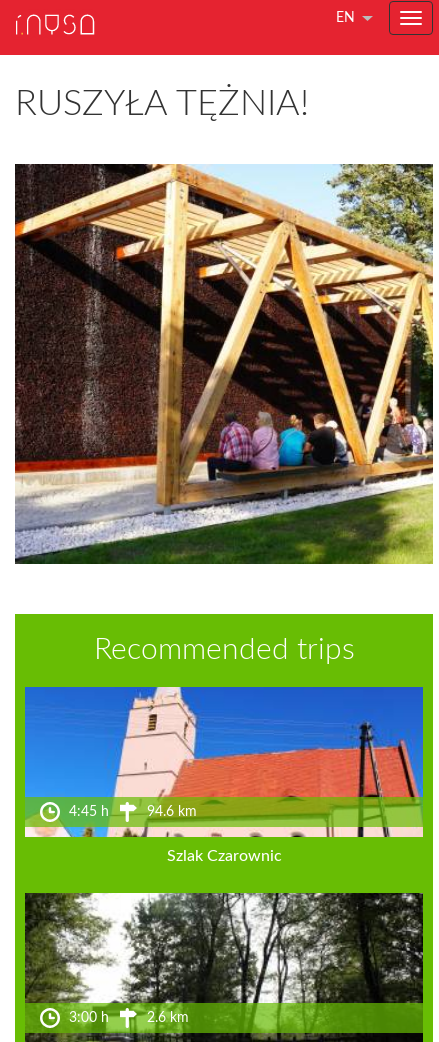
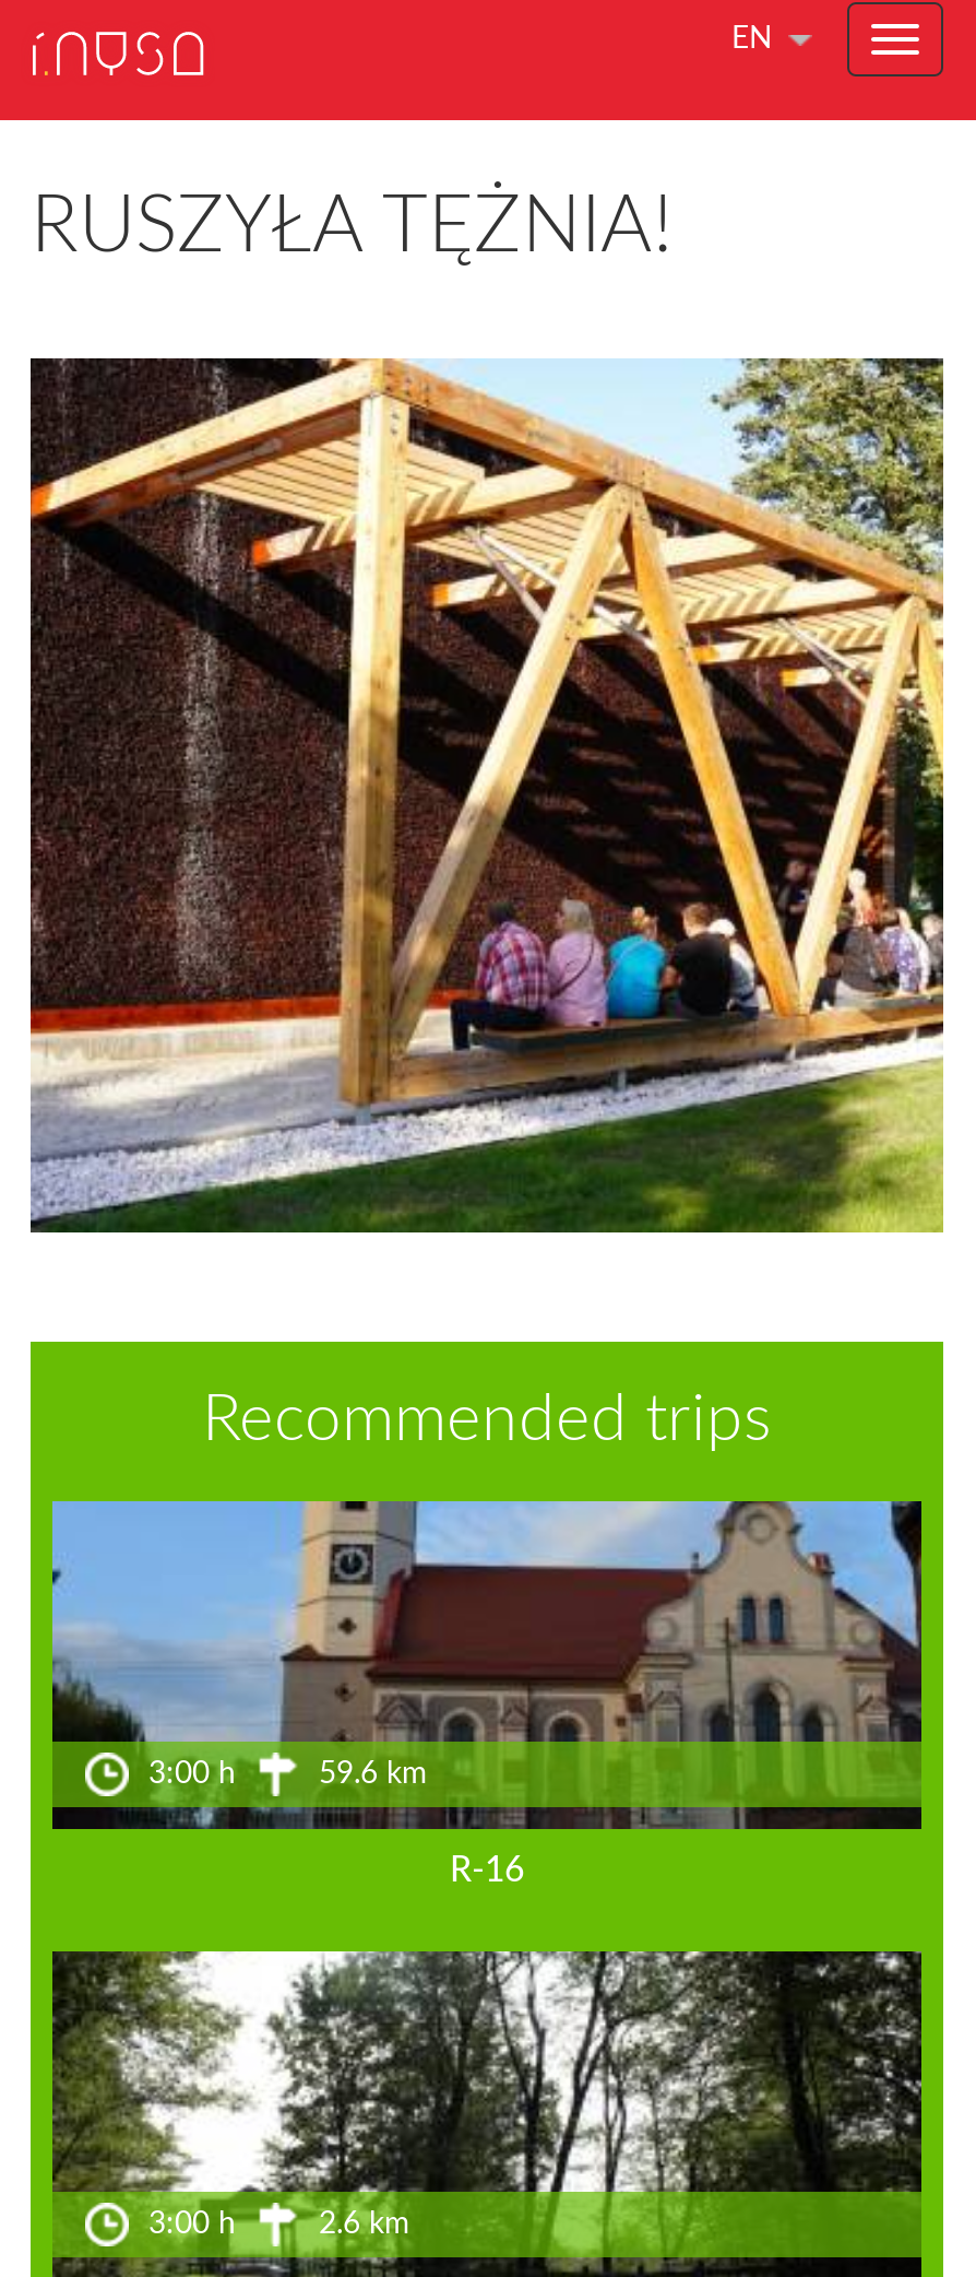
- [image]
- 4:45 h
- 94.6 km
+ [image]
+ 3:00 h
+ 59.6 km

- Szlak Czarownic
+ R-16
